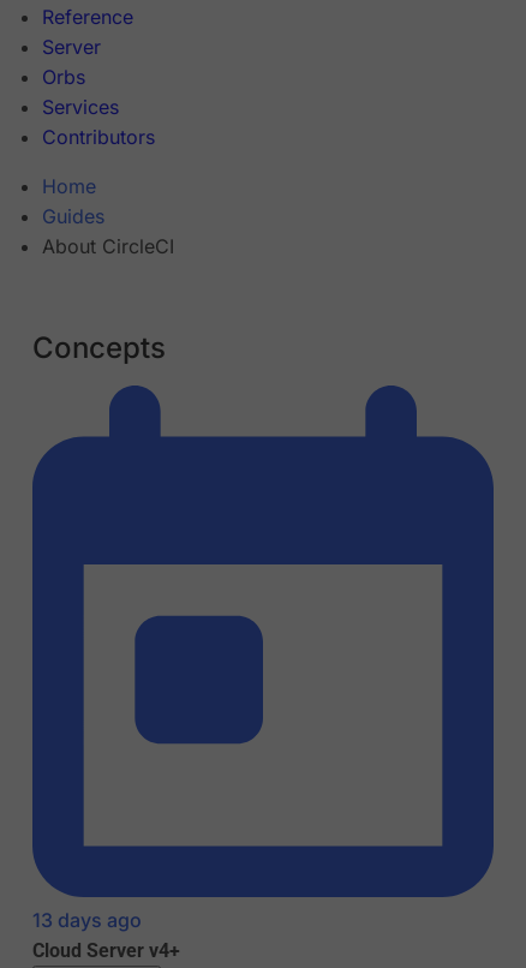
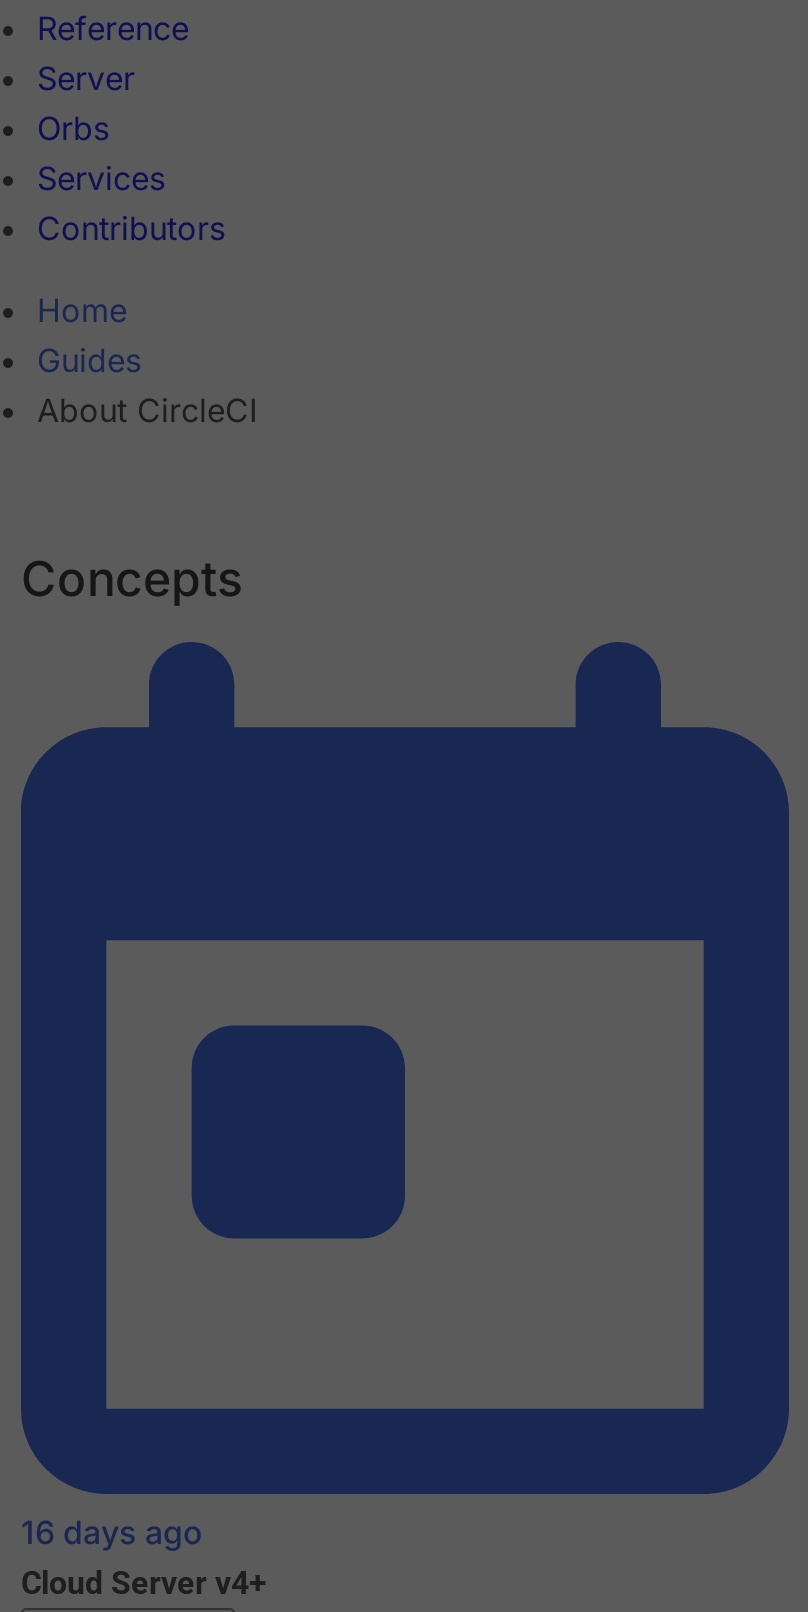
- 13 days ago
+ 16 days ago
